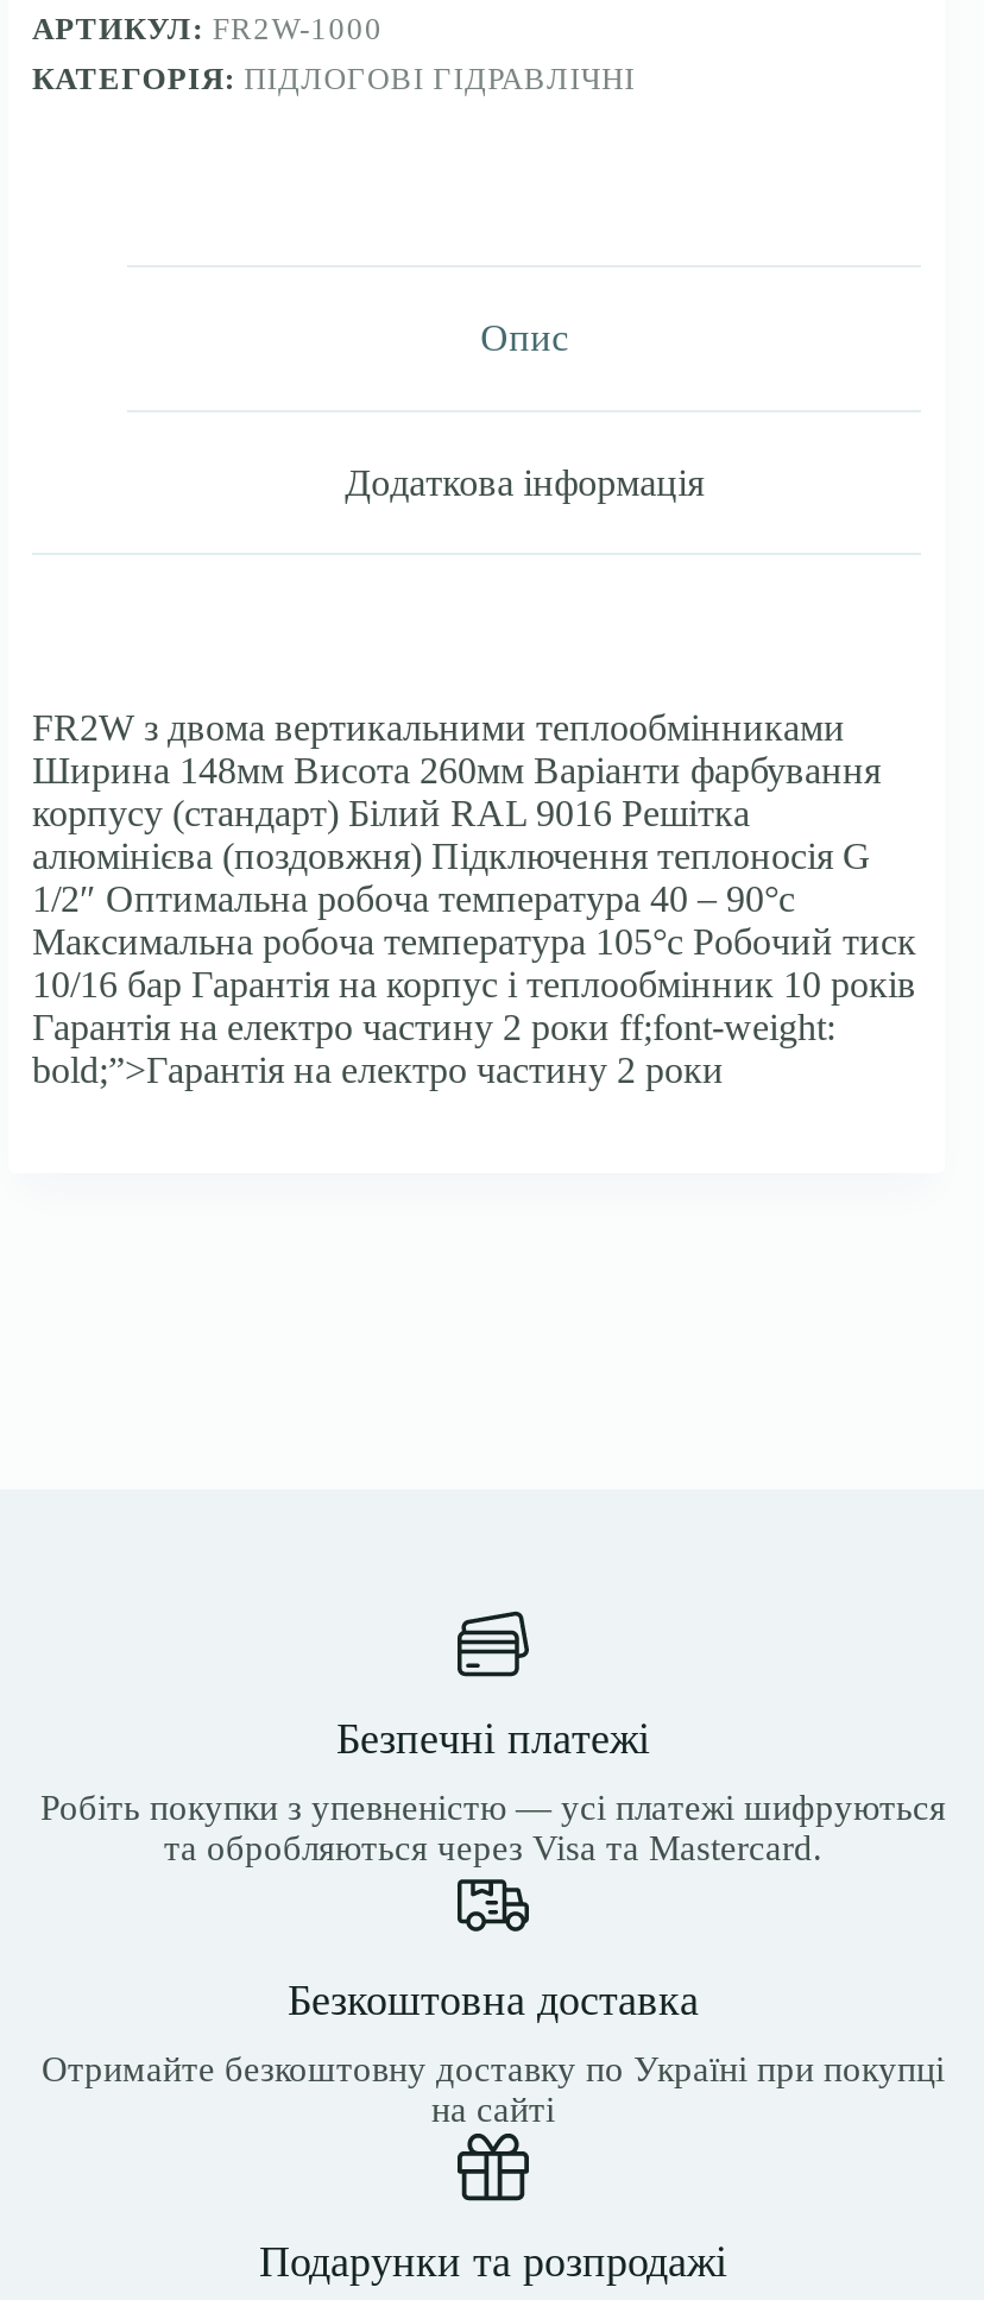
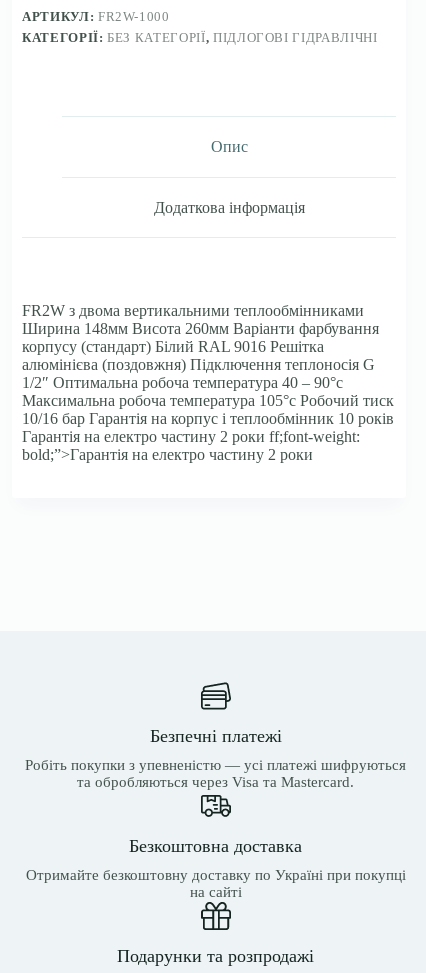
- КАТЕГОРІЯ: ПІДЛОГОВІ ГІДРАВЛІЧНІ
+ КАТЕГОРІЇ: БЕЗ КАТЕГОРІЇ, ПІДЛОГОВІ ГІДРАВЛІЧНІ
